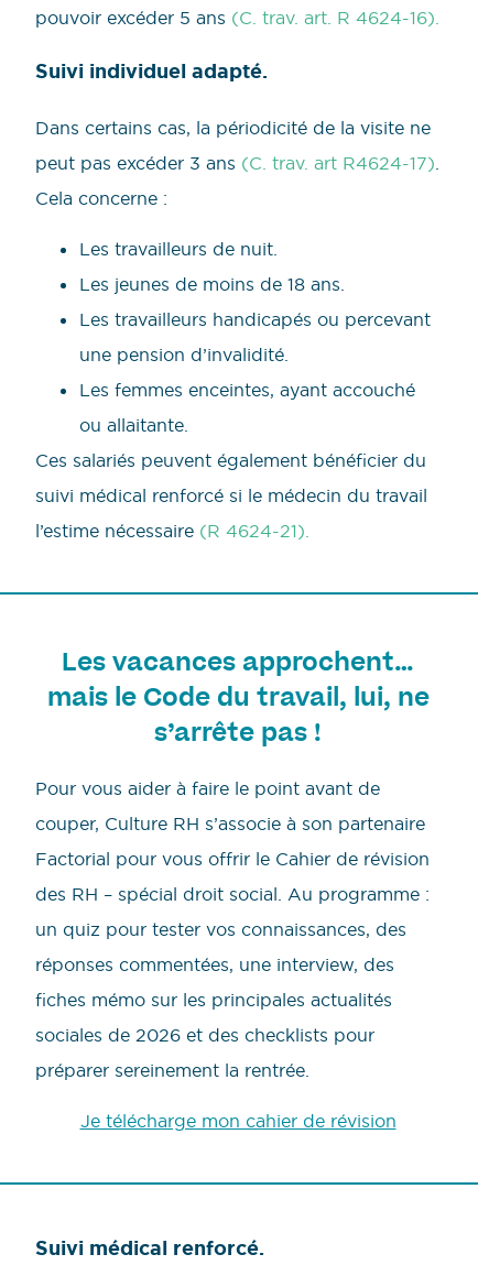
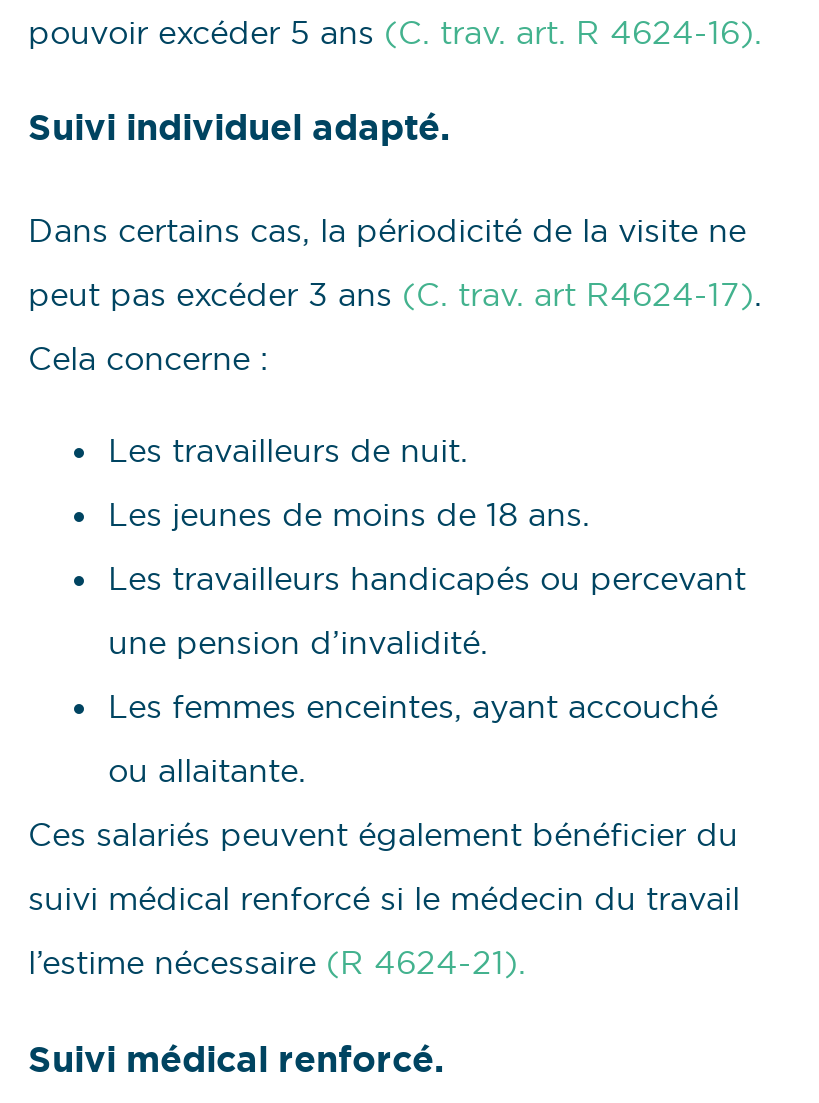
- Les vacances approchent…
- mais le Code du travail, lui, ne
- s’arrête pas !
- Pour vous aider à faire le point avant de
- couper, Culture RH s’associe à son partenaire
- Factorial pour vous offrir le Cahier de révision
- des RH – spécial droit social. Au programme :
- un quiz pour tester vos connaissances, des
- réponses commentées, une interview, des
- fiches mémo sur les principales actualités
- sociales de 2026 et des checklists pour
- préparer sereinement la rentrée.
- Je télécharge mon cahier de révision
